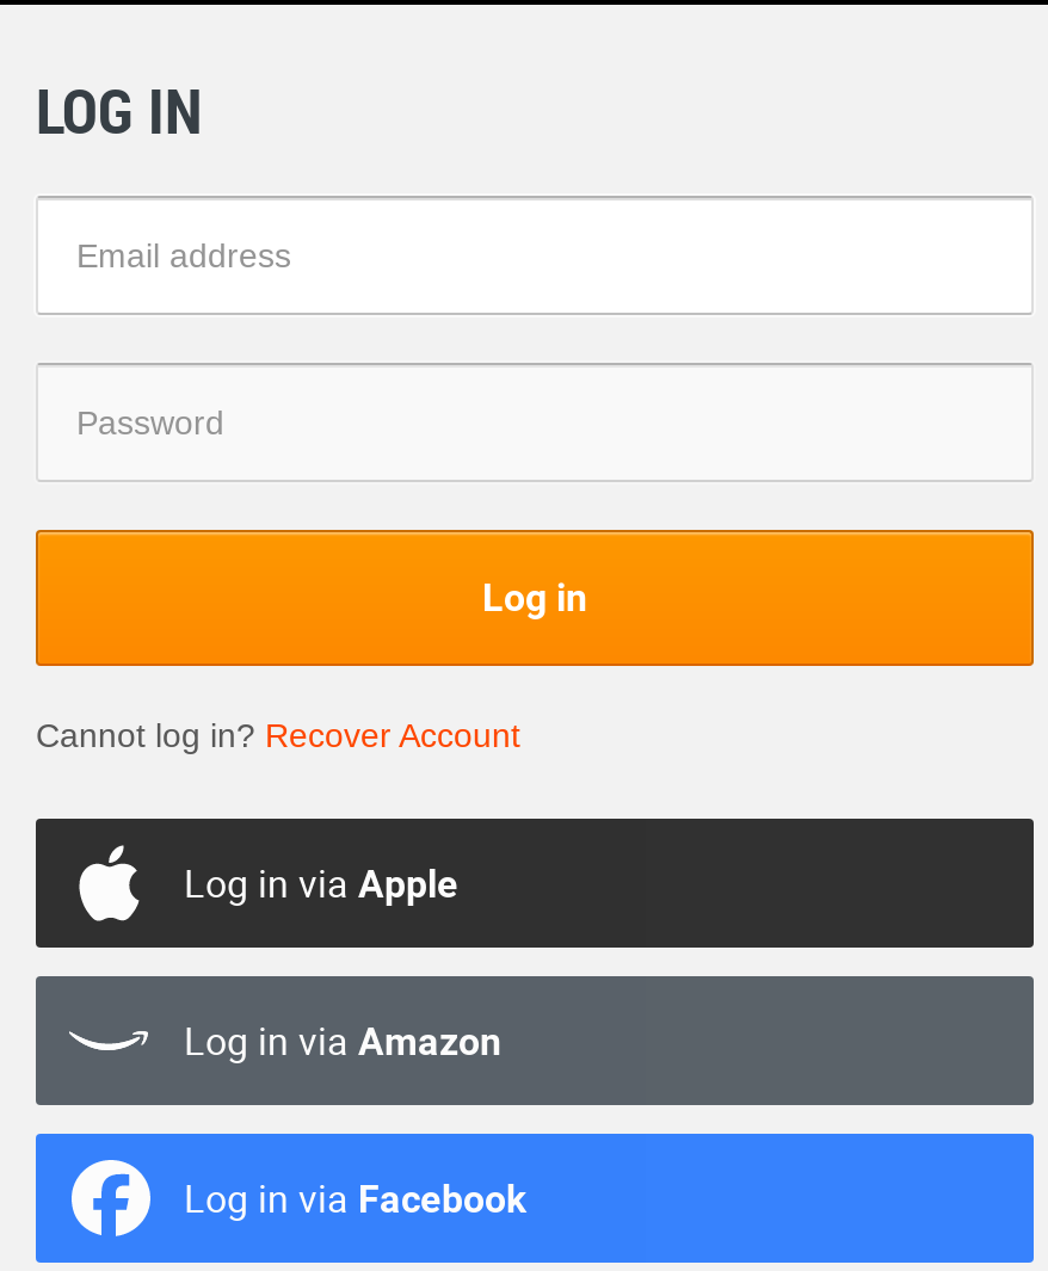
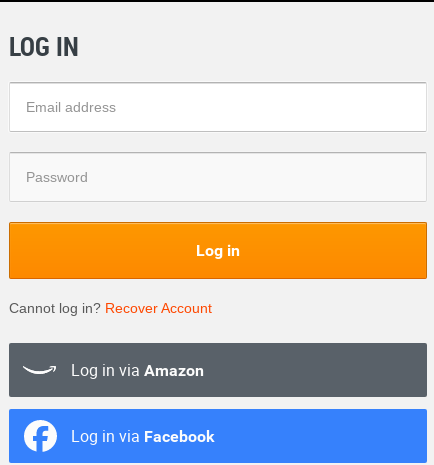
- Log in via Apple
